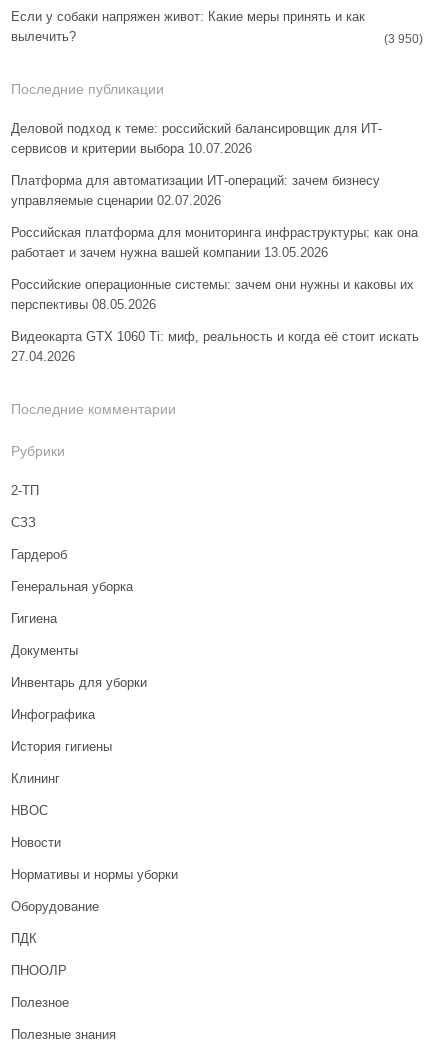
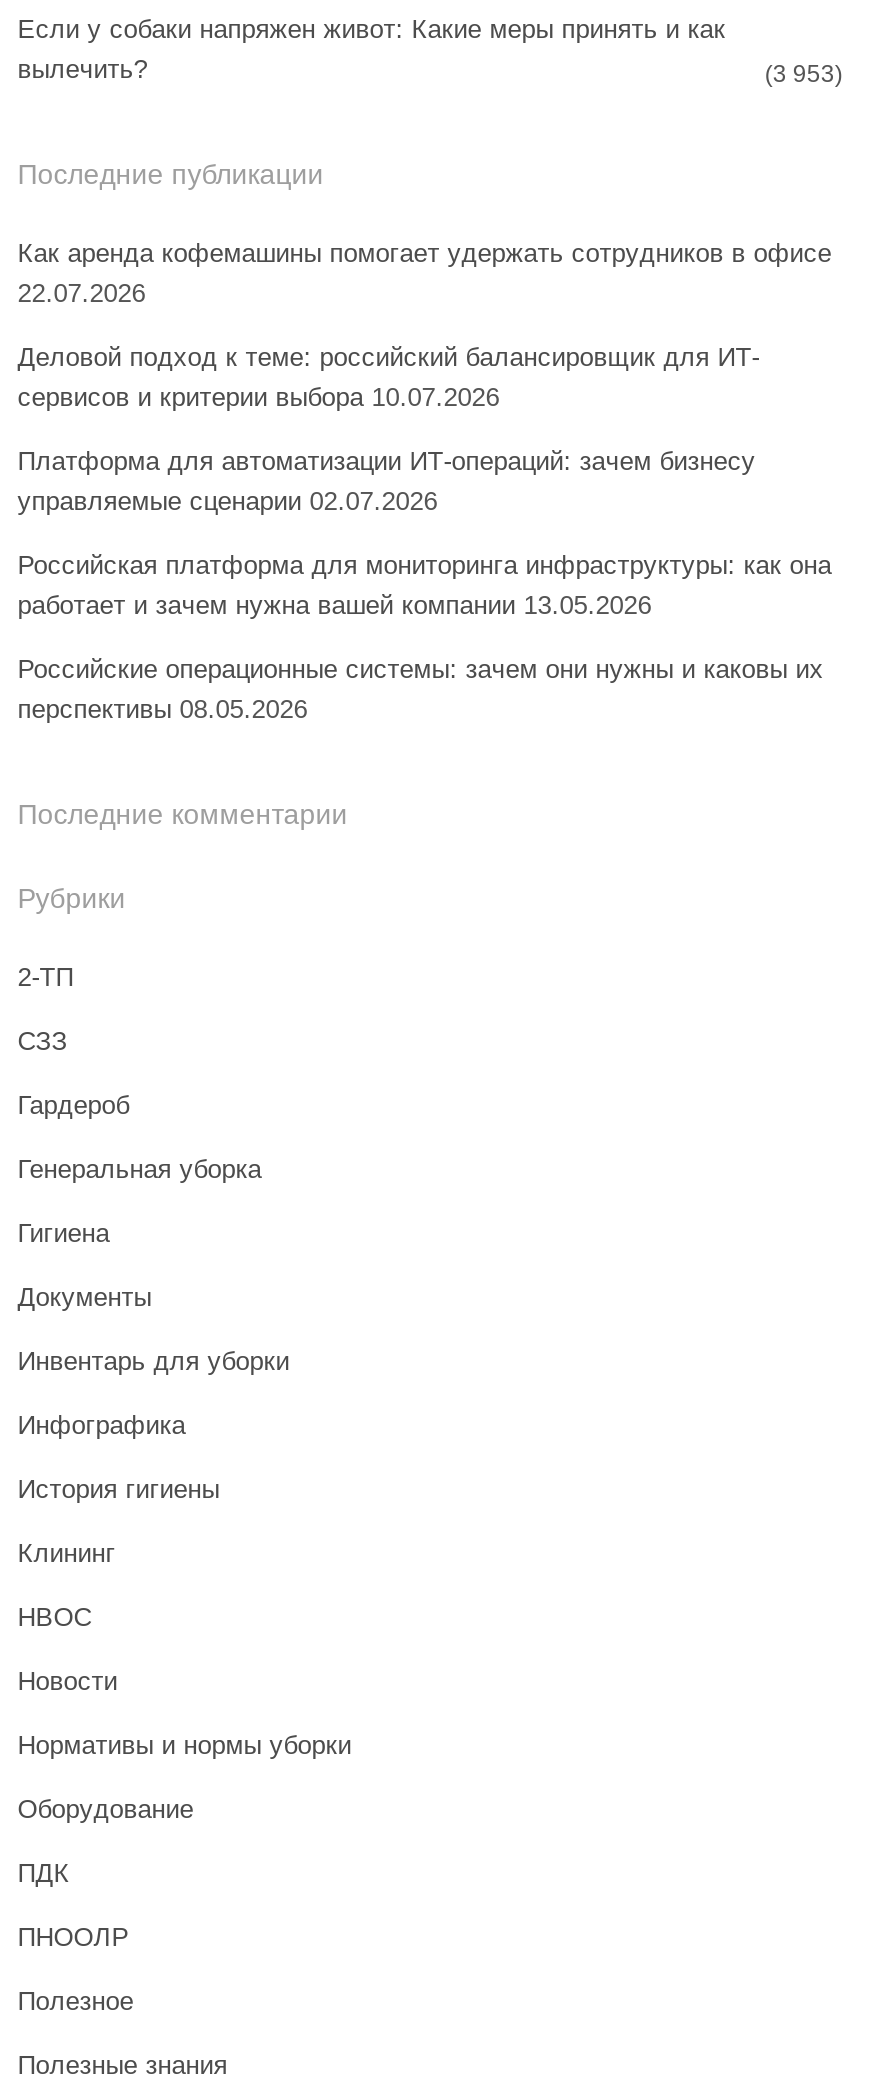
- (3 950)
+ (3 953)

+ Как аренда кофемашины помогает удержать сотрудников в офисе
+ 22.07.2026

moved down: Деловой подход к теме: российский балансировщик для ИТ- | сервисов и критерии выбора 10.07.2026 | Платформа для автоматизации ИТ-операций: зачем бизнесу | управляемые сценарии 02.07.2026 | Российская платформа для мониторинга инфраструктуры: как она | работает и зачем нужна вашей компании 13.05.2026 | Российские операционные системы: зачем они нужны и каковы их | перспективы 08.05.2026

- Видеокарта GTX 1060 Ti: миф, реальность и когда её стоит искать
- 27.04.2026
